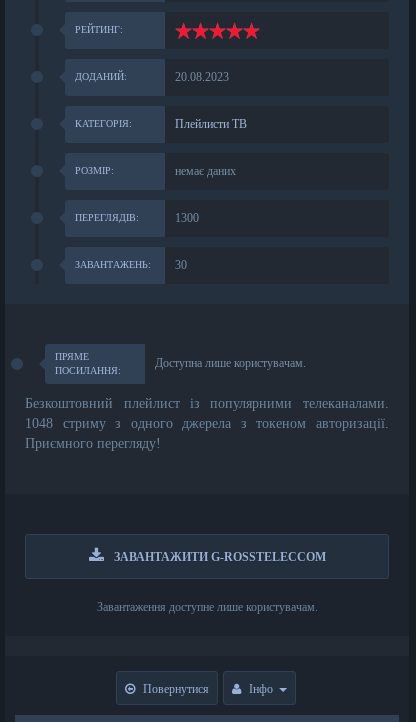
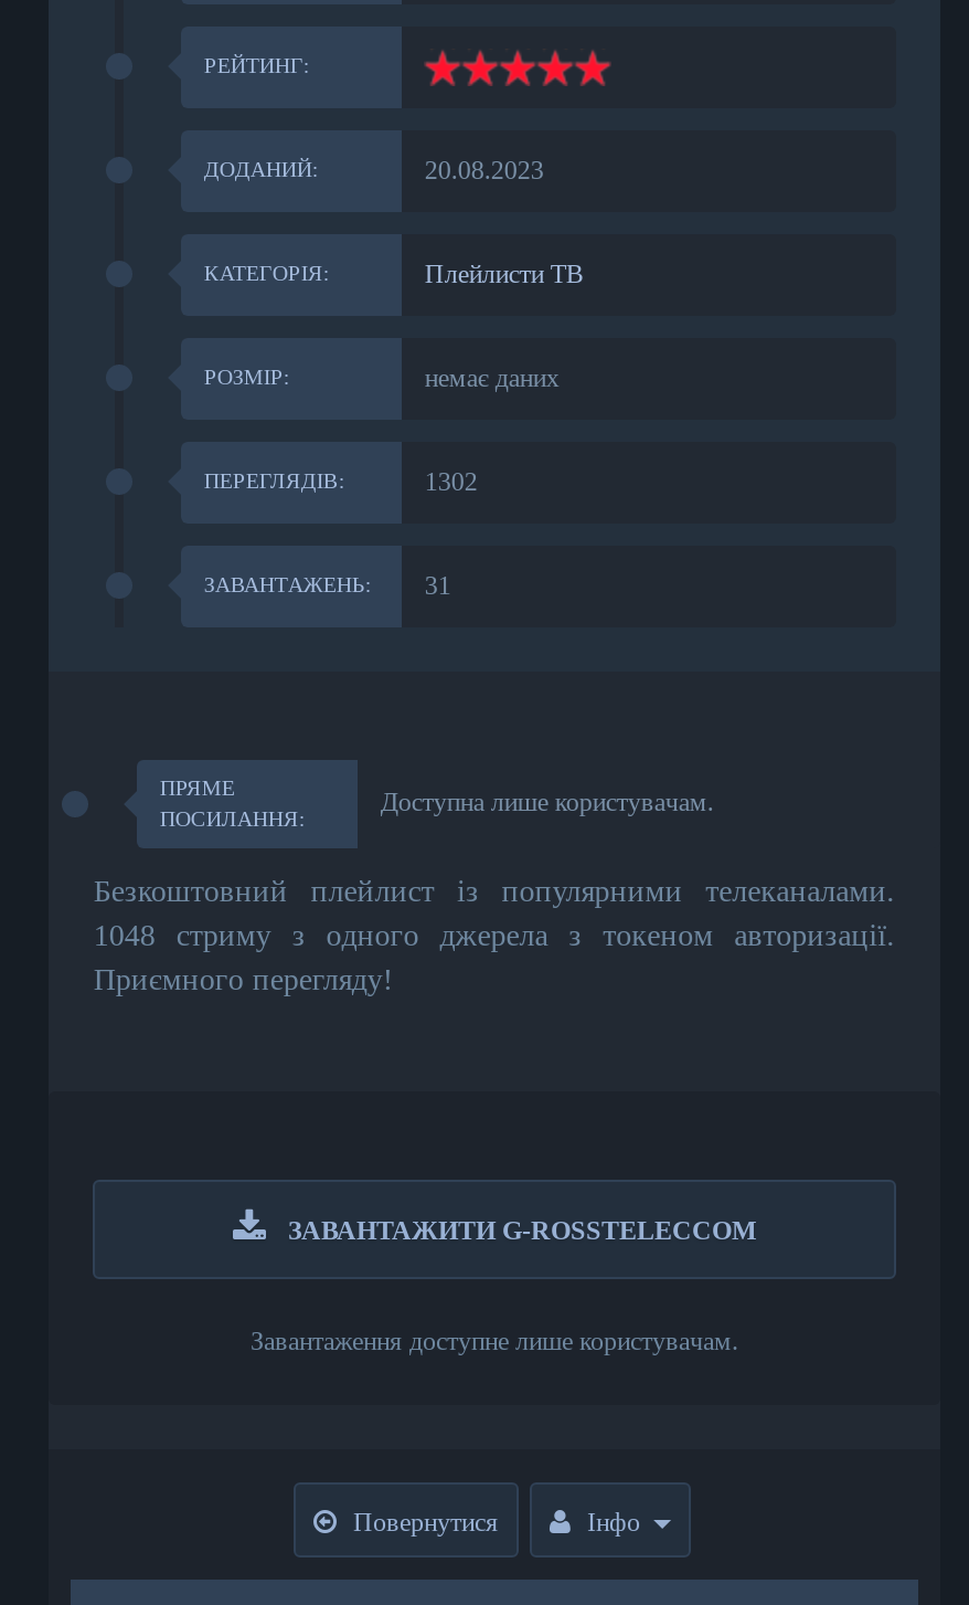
- 1300
+ 1302

- 30
+ 31
